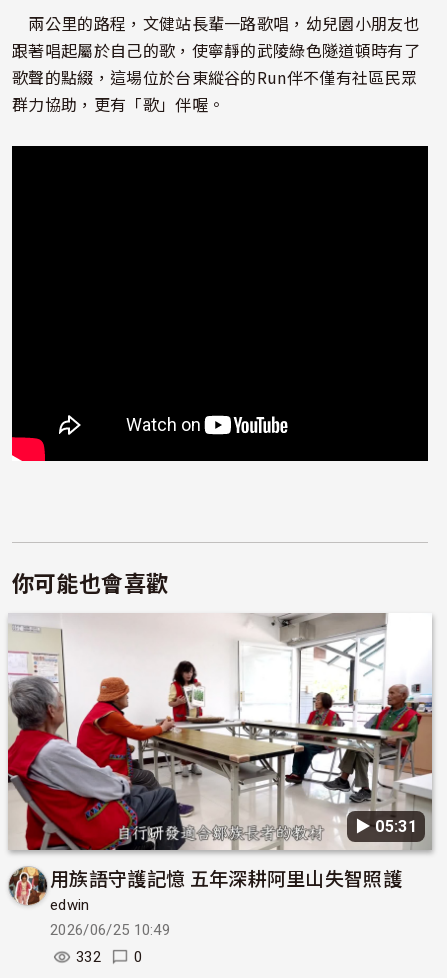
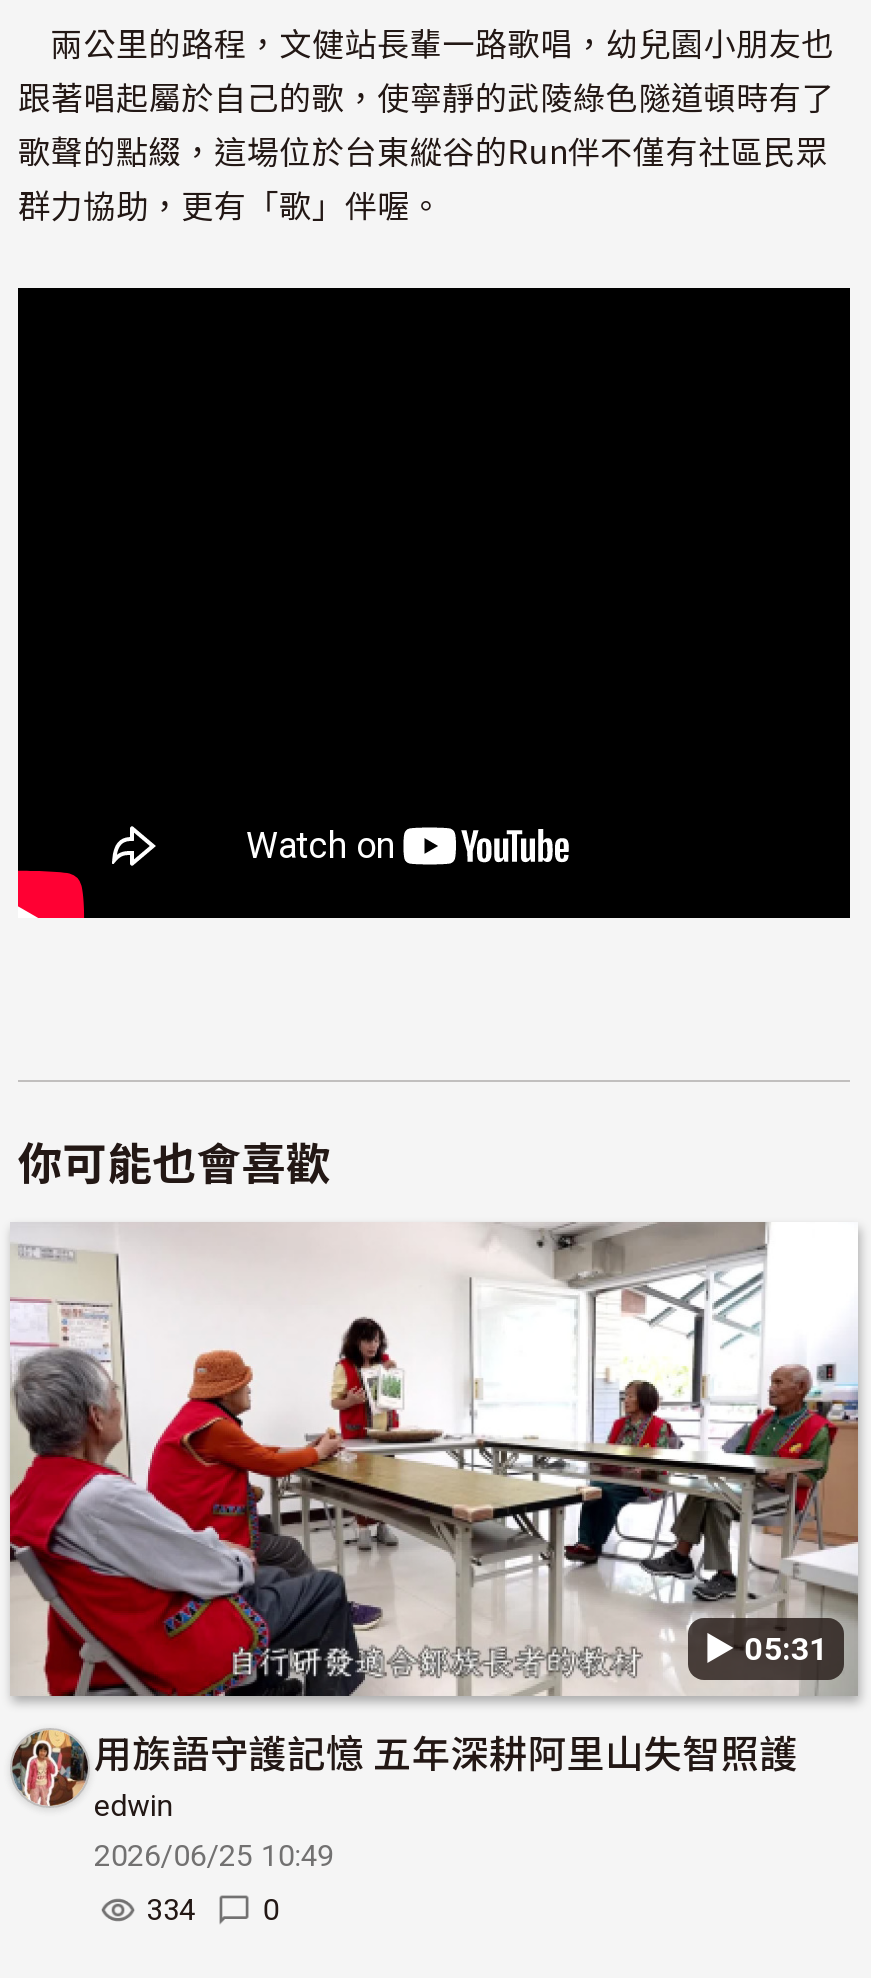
- 332 0
+ 334 0
